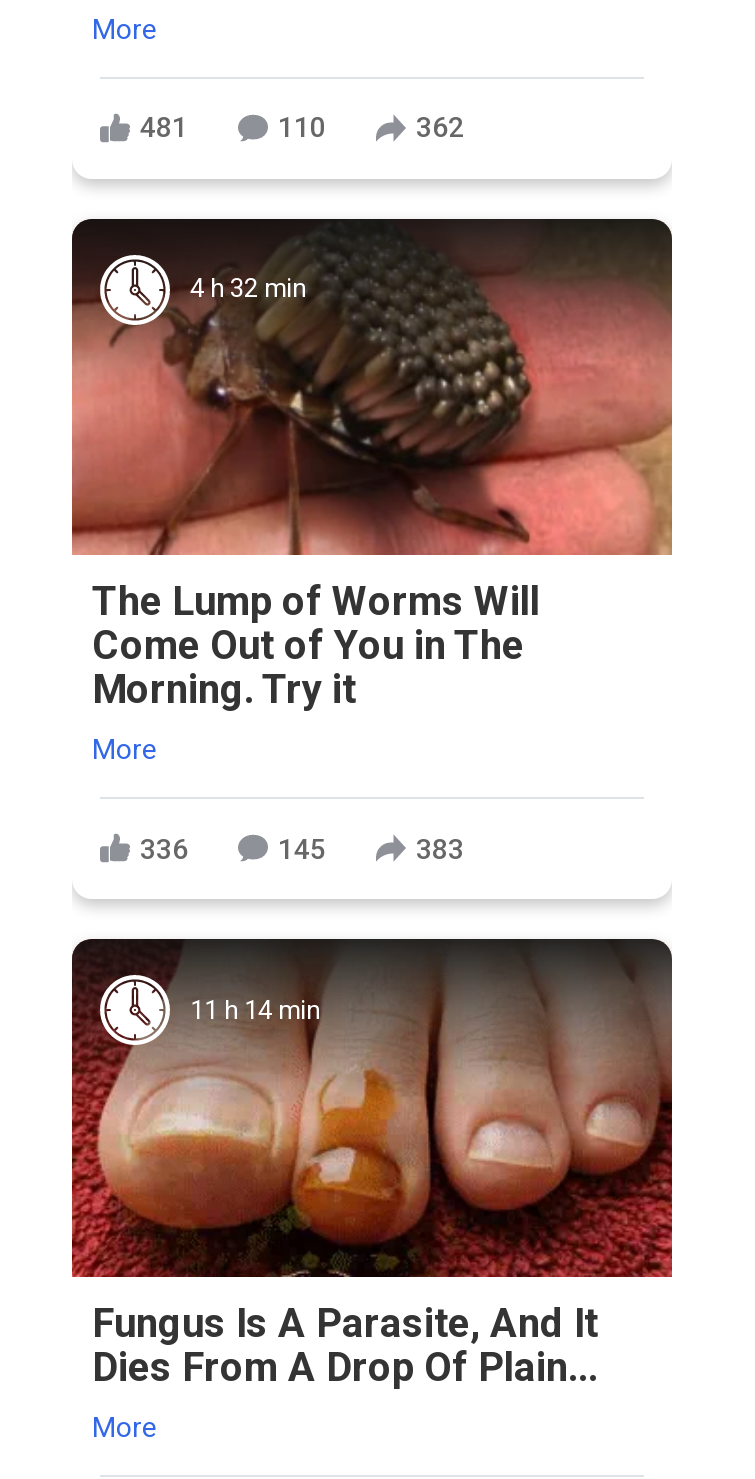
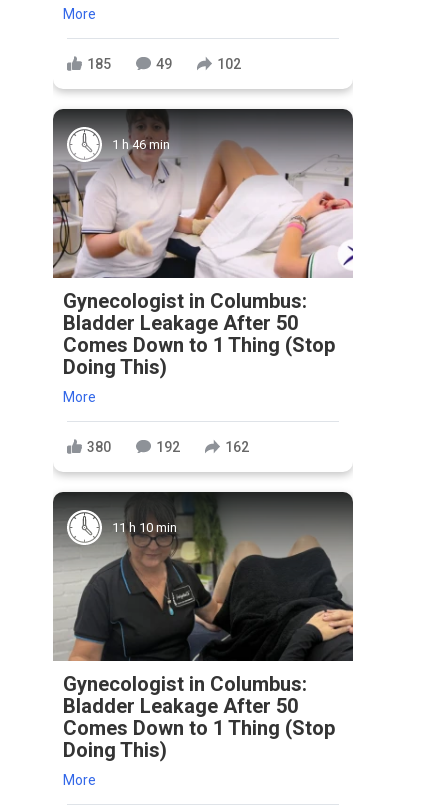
- 481
- 110
- 362
+ 185
+ 49
+ 102

- [image]
- 4 h 32 min
+ [image]
+ 1 h 46 min

- The Lump of Worms Will
- Come Out of You in The
- Morning. Try it
+ Gynecologist in Columbus:
+ Bladder Leakage After 50
+ Comes Down to 1 Thing (Stop
+ Doing This)

- 336
- 145
- 383
+ 380
+ 192
+ 162

- [image]
- 11 h 14 min
+ [image]
+ 11 h 10 min

- Fungus Is A Parasite, And It
- Dies From A Drop Of Plain...
+ Gynecologist in Columbus:
+ Bladder Leakage After 50
+ Comes Down to 1 Thing (Stop
+ Doing This)
